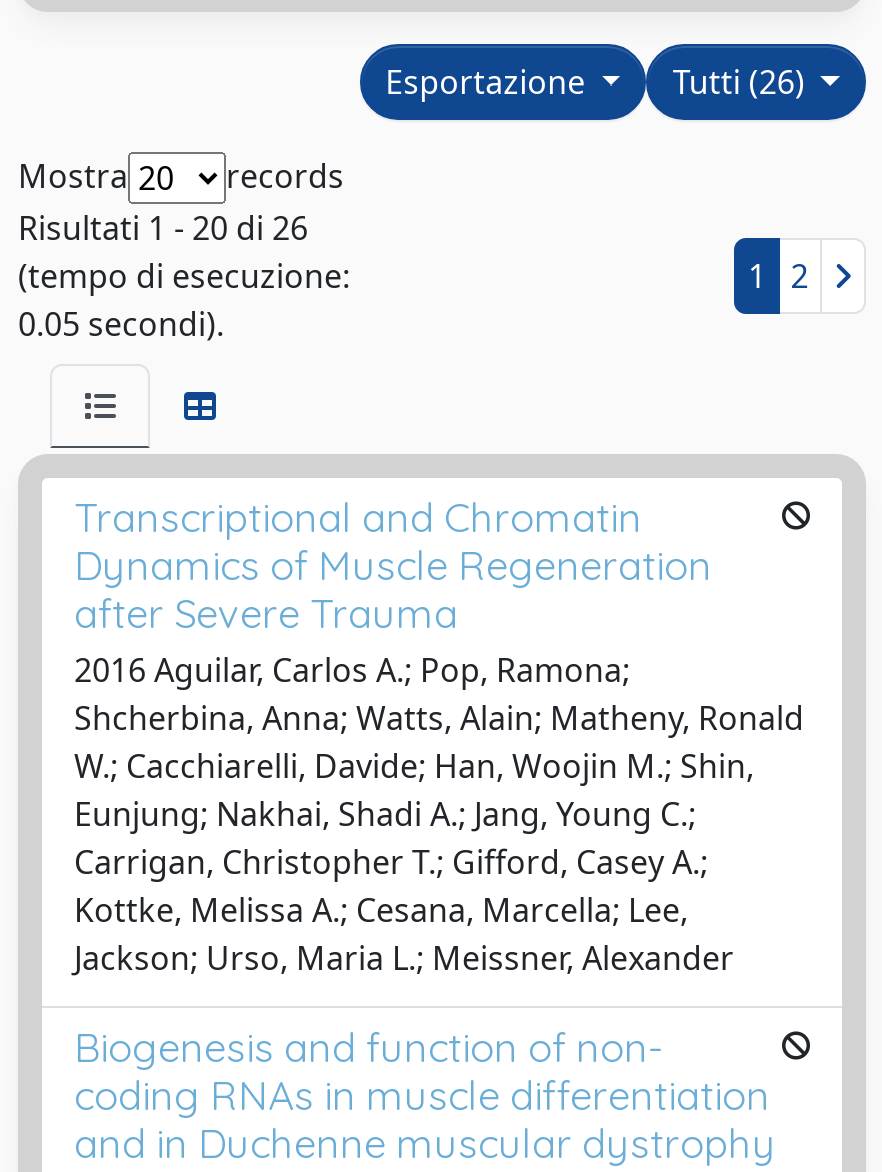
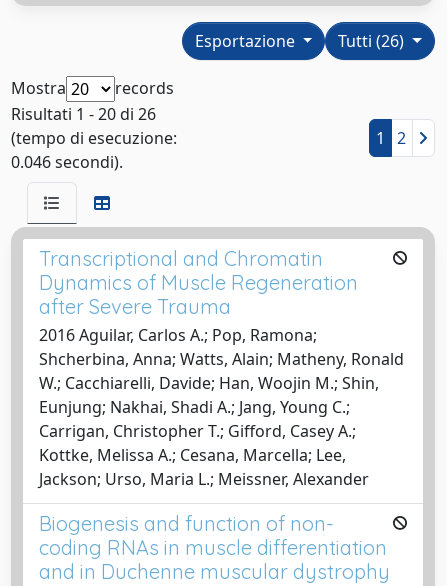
- 0.05 secondi).
+ 0.046 secondi).
